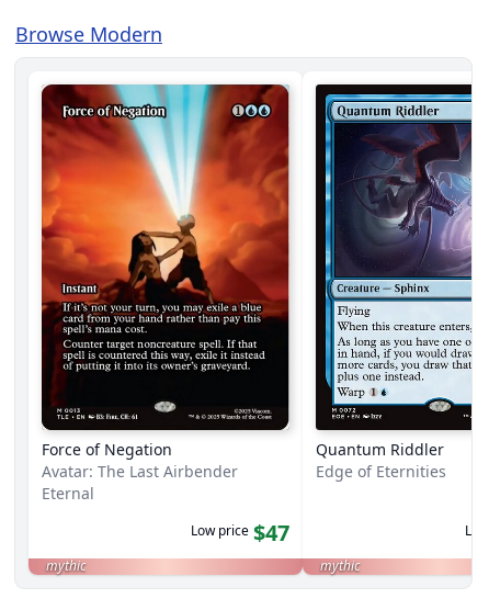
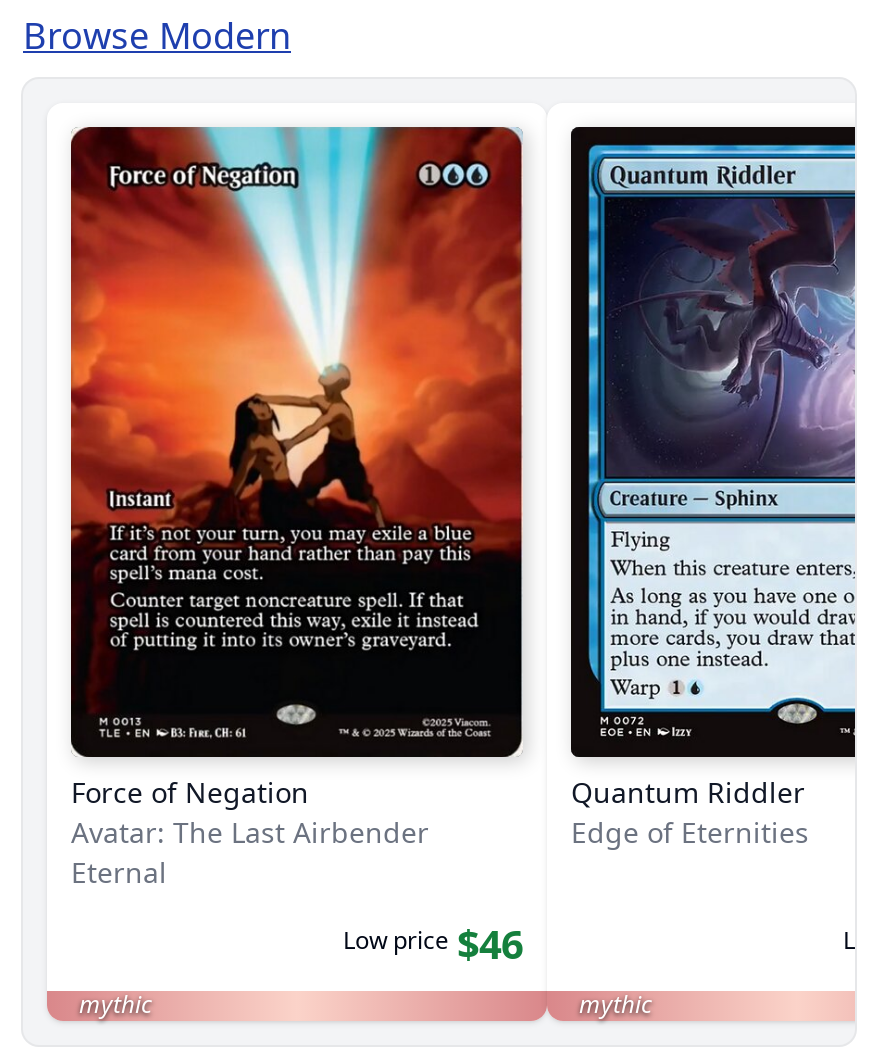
- Low price $47
+ Low price $46
